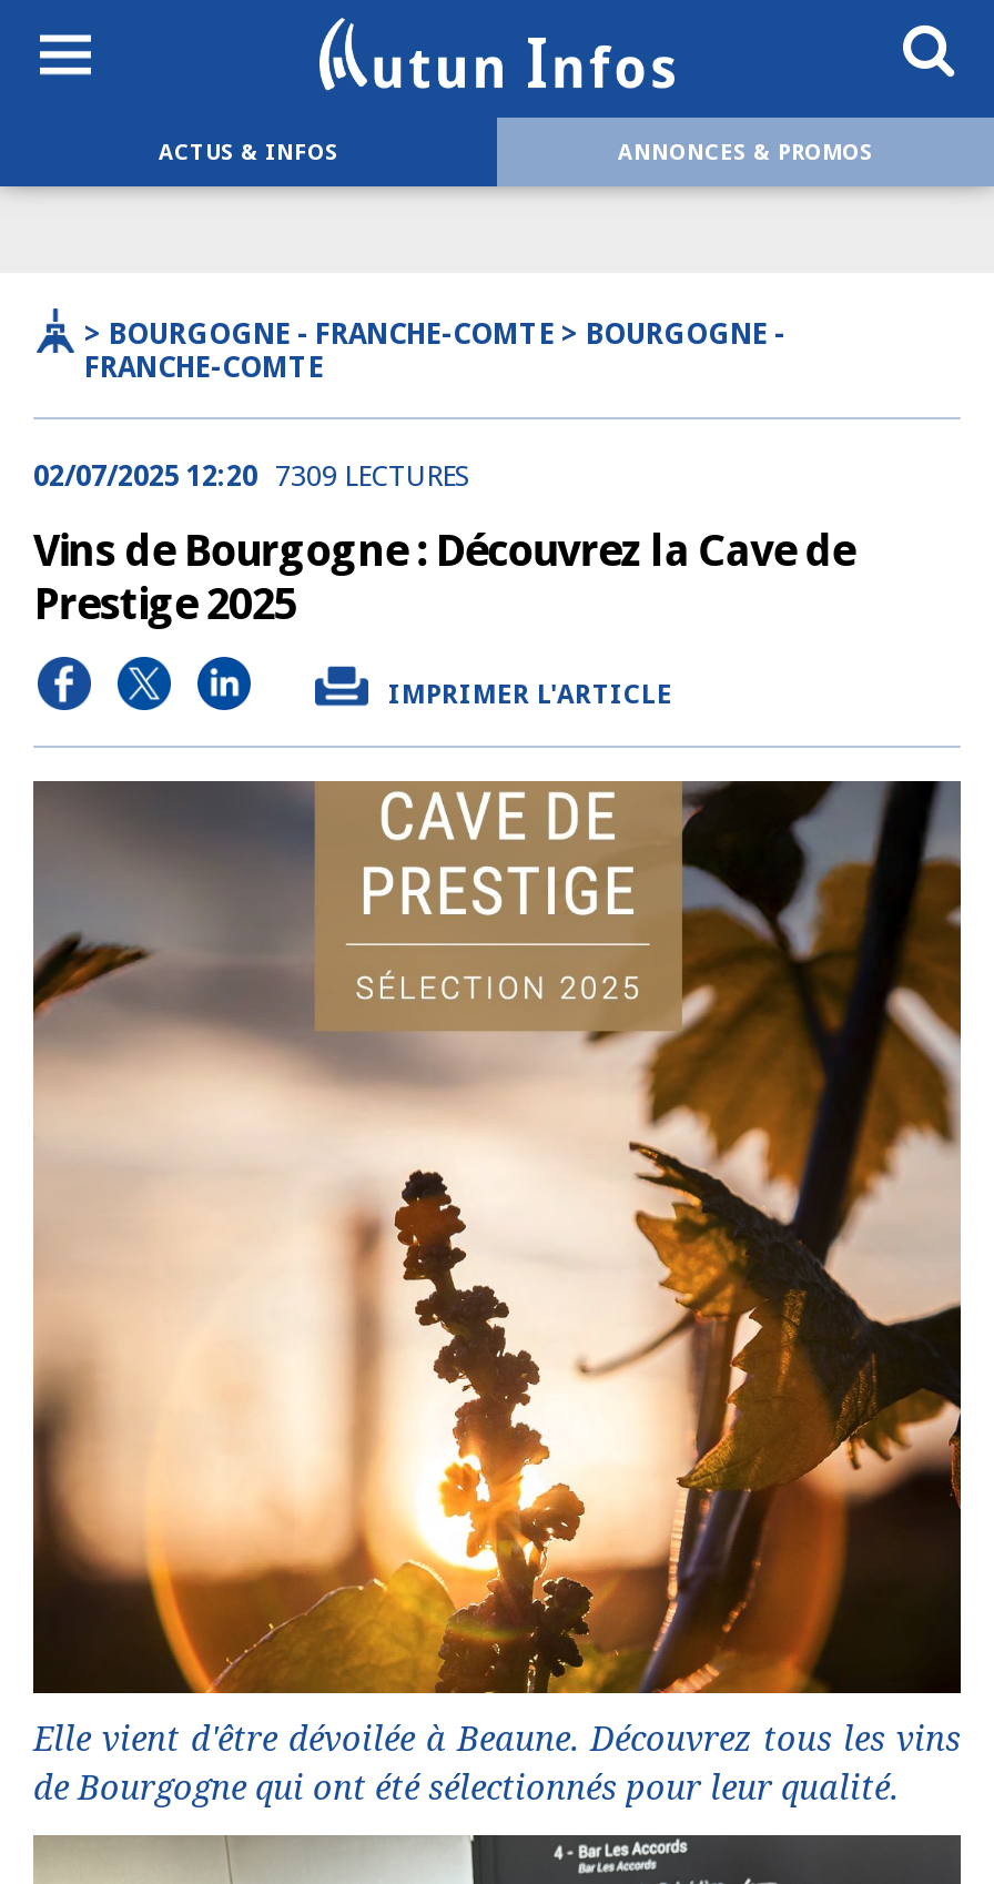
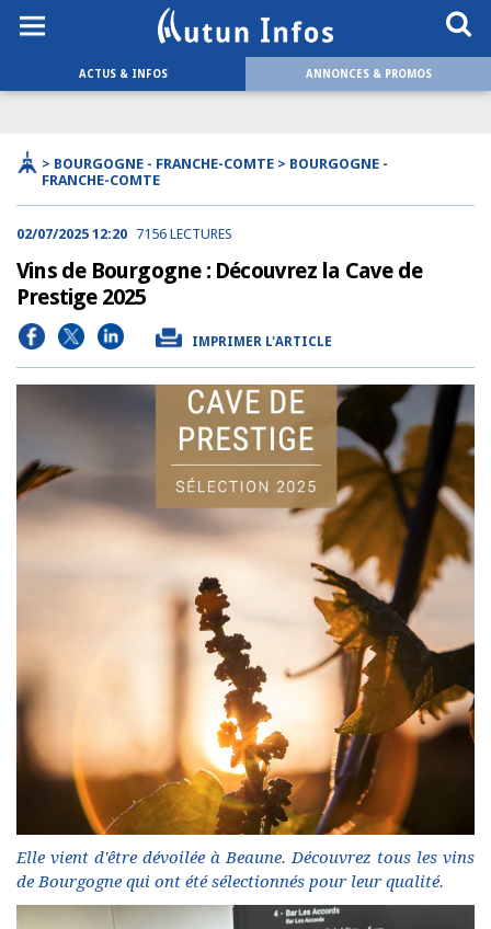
- 02/07/2025 12:20 7309 LECTURES
+ 02/07/2025 12:20 7156 LECTURES
